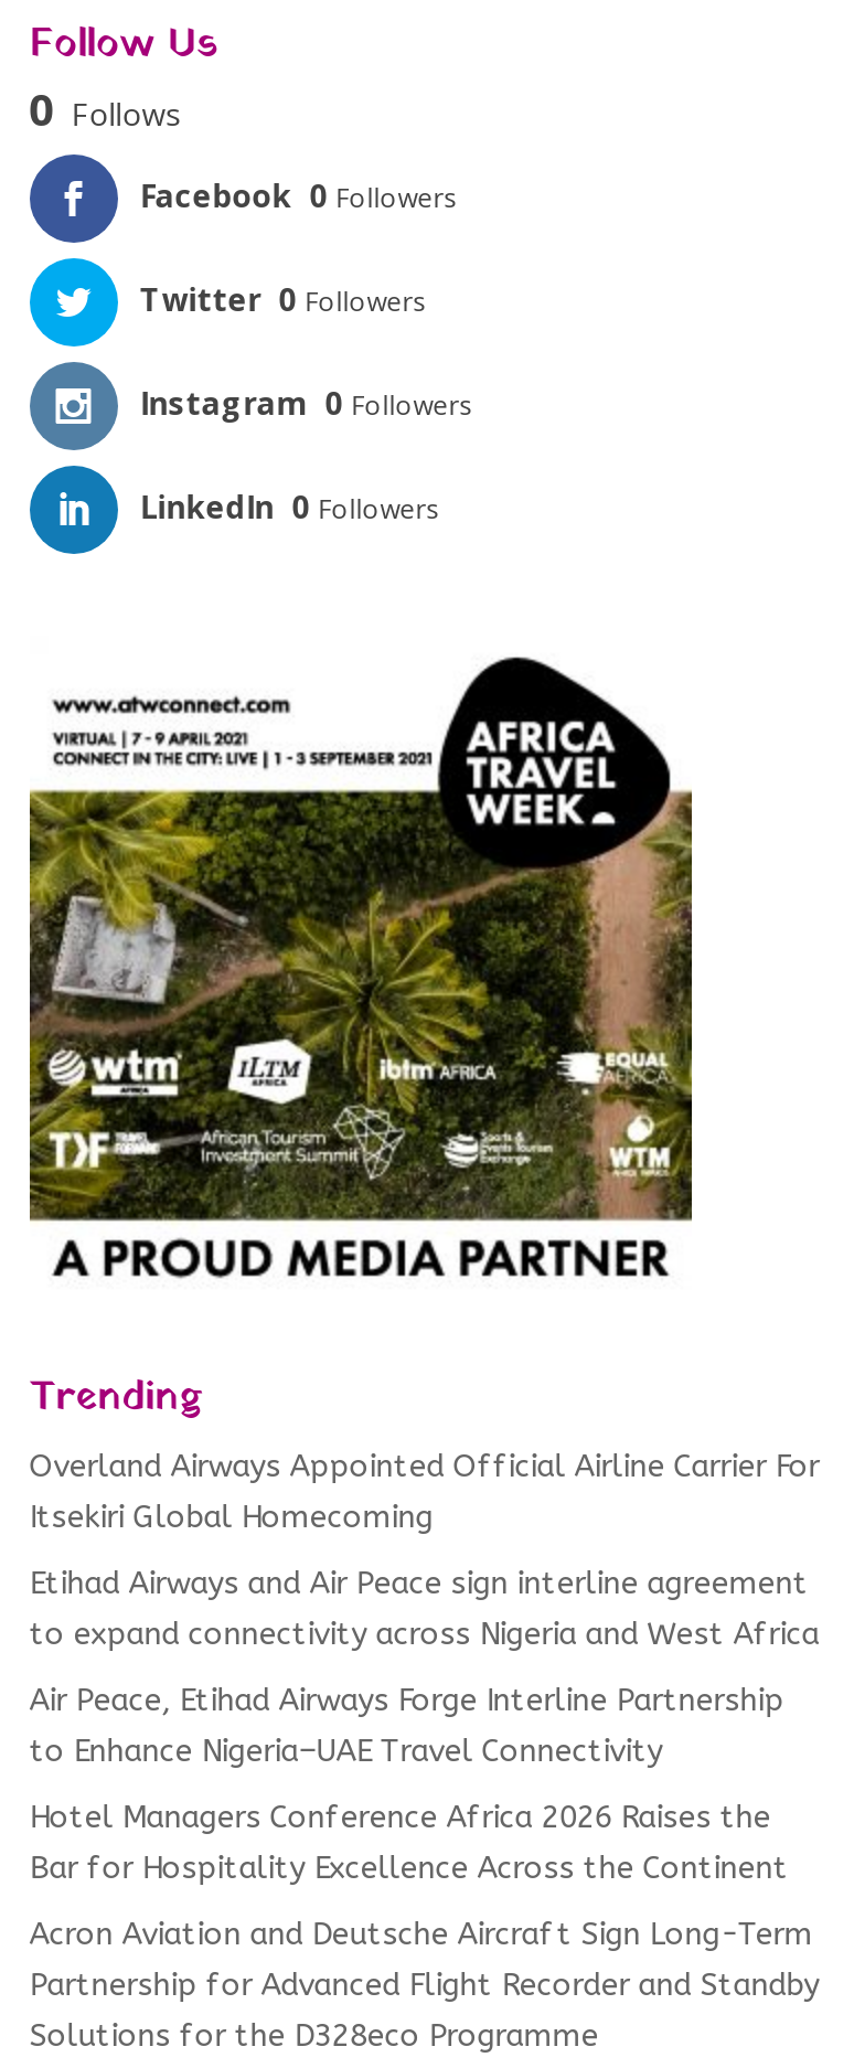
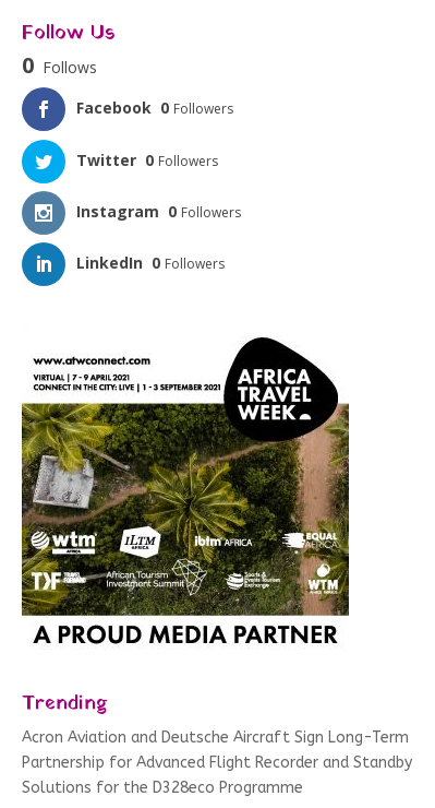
- Overland Airways Appointed Official Airline Carrier For
- Itsekiri Global Homecoming
- Etihad Airways and Air Peace sign interline agreement
- to expand connectivity across Nigeria and West Africa
- Air Peace, Etihad Airways Forge Interline Partnership
- to Enhance Nigeria–UAE Travel Connectivity
- Hotel Managers Conference Africa 2026 Raises the
- Bar for Hospitality Excellence Across the Continent
